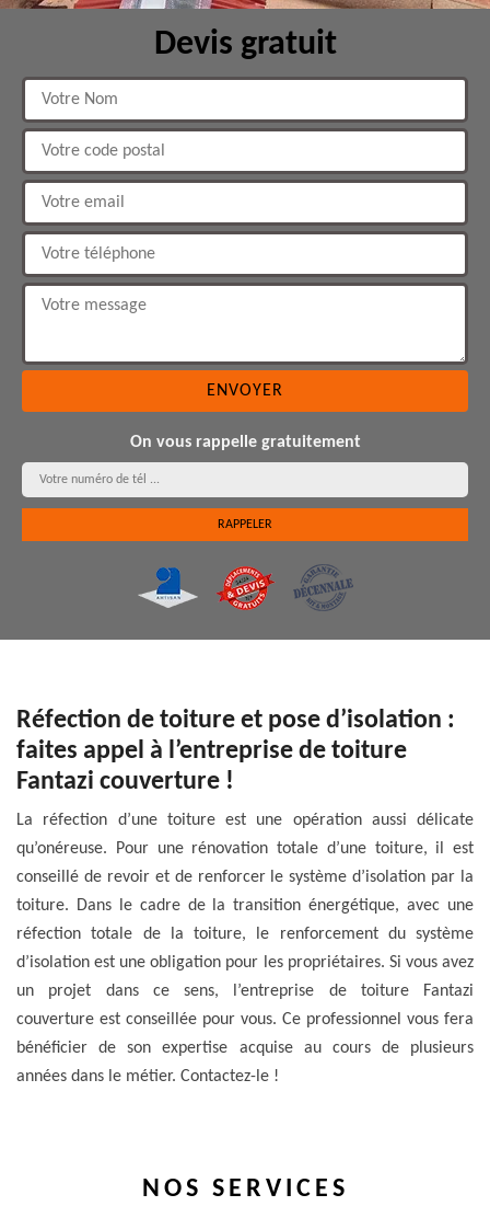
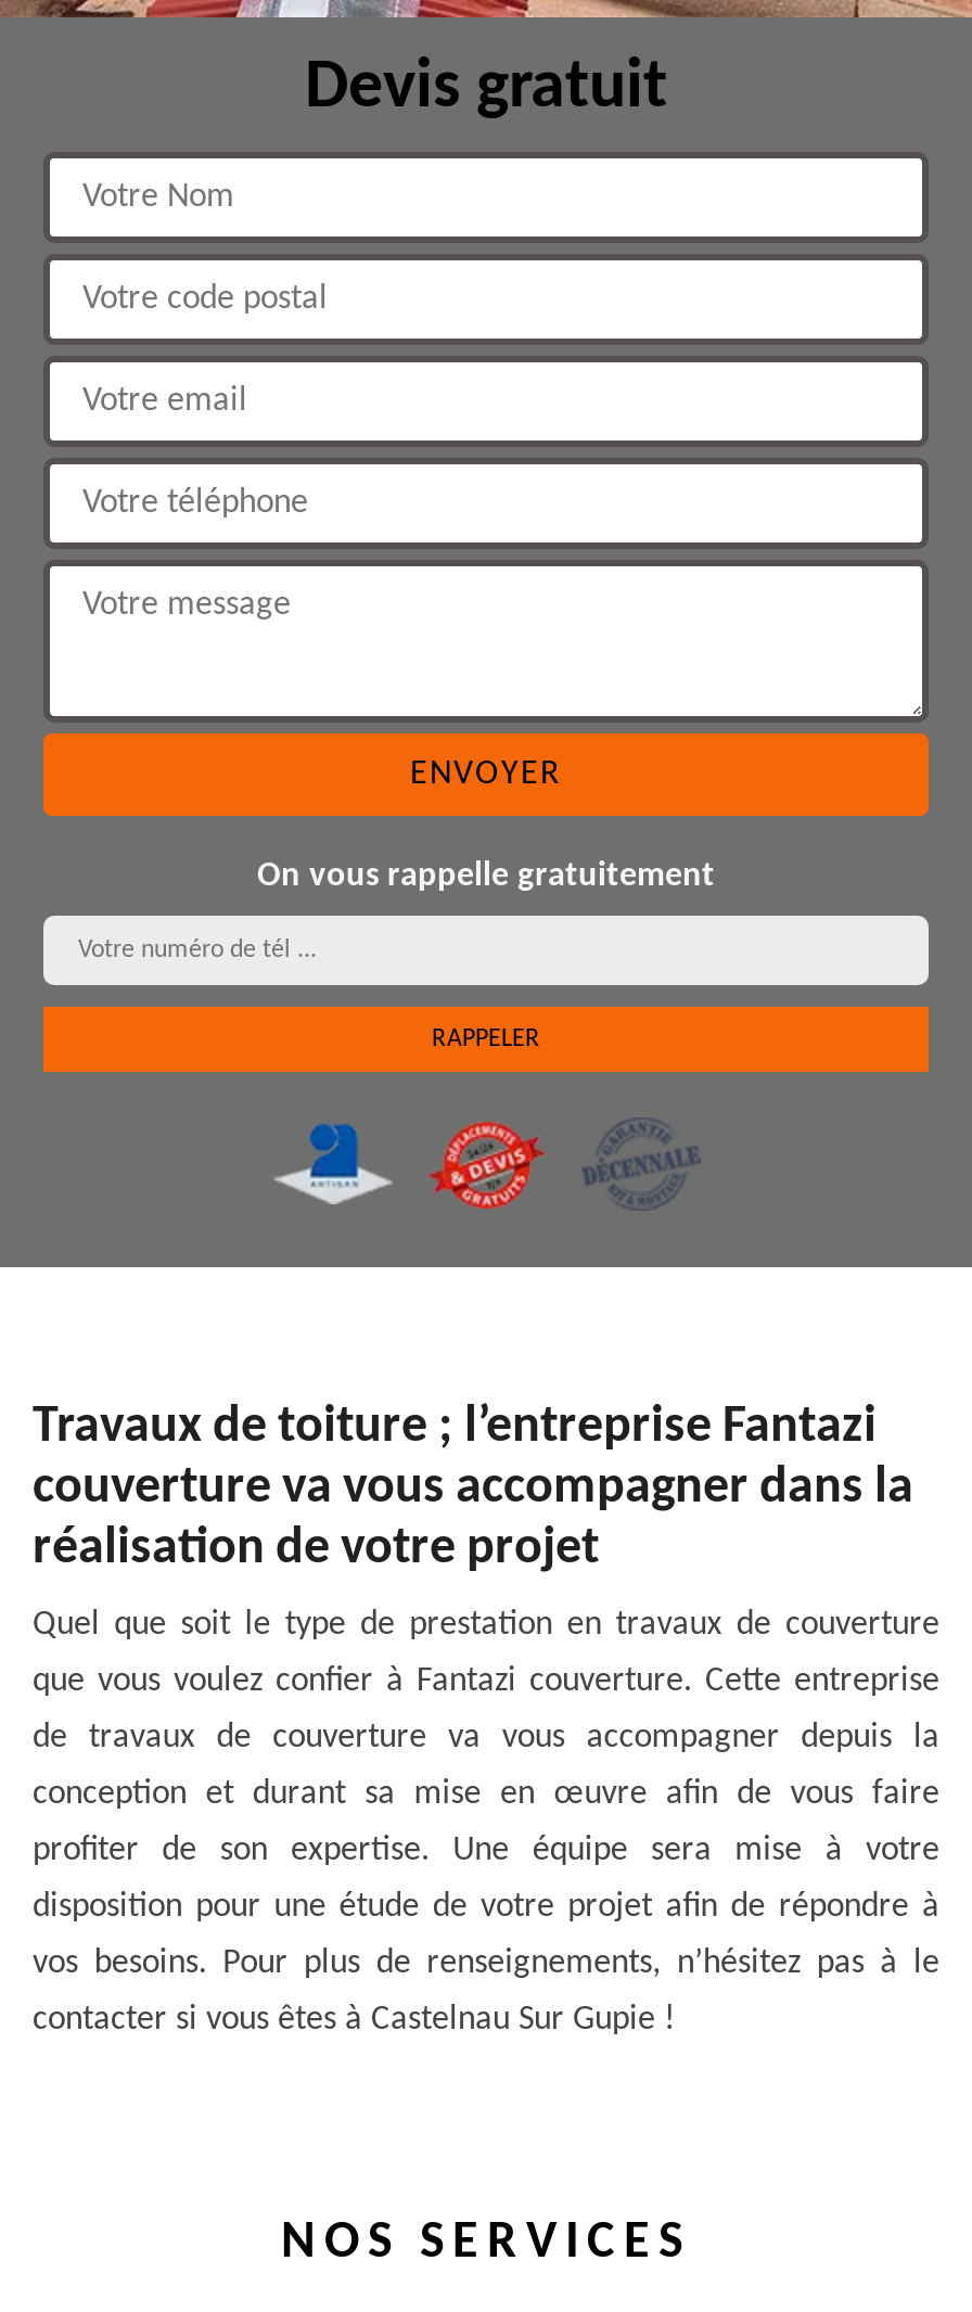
- Réfection de toiture et pose d’isolation :
- faites appel à l’entreprise de toiture
- Fantazi couverture !
- La réfection d’une toiture est une opération aussi délicate
- qu’onéreuse. Pour une rénovation totale d’une toiture, il est
- conseillé de revoir et de renforcer le système d’isolation par la
- toiture. Dans le cadre de la transition énergétique, avec une
- réfection totale de la toiture, le renforcement du système
- d’isolation est une obligation pour les propriétaires. Si vous avez
- un projet dans ce sens, l’entreprise de toiture Fantazi
- couverture est conseillée pour vous. Ce professionnel vous fera
- bénéficier de son expertise acquise au cours de plusieurs
- années dans le métier. Contactez-le !
+ Travaux de toiture ; l’entreprise Fantazi
+ couverture va vous accompagner dans la
+ réalisation de votre projet
+ Quel que soit le type de prestation en travaux de couverture
+ que vous voulez confier à Fantazi couverture. Cette entreprise
+ de travaux de couverture va vous accompagner depuis la
+ conception et durant sa mise en œuvre afin de vous faire
+ profiter de son expertise. Une équipe sera mise à votre
+ disposition pour une étude de votre projet afin de répondre à
+ vos besoins. Pour plus de renseignements, n’hésitez pas à le
+ contacter si vous êtes à Castelnau Sur Gupie !
